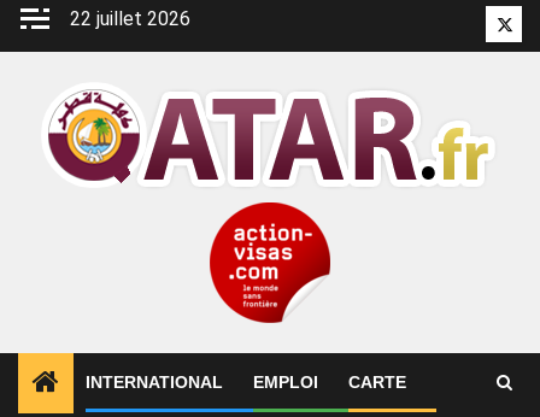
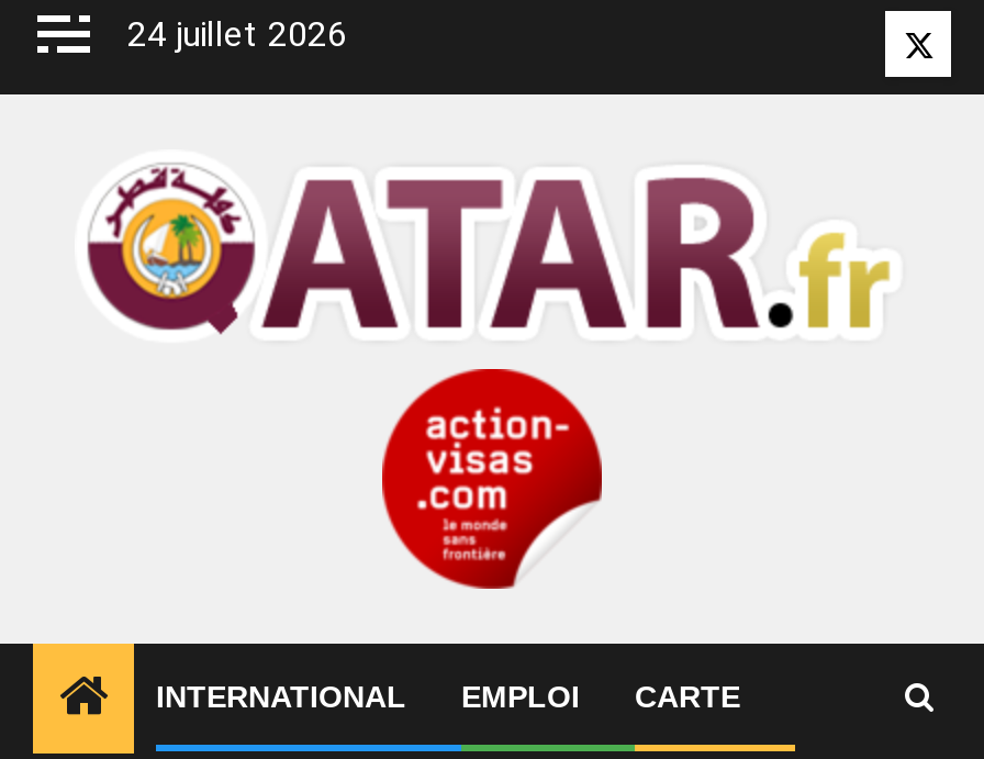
- 22 juillet 2026
+ 24 juillet 2026
